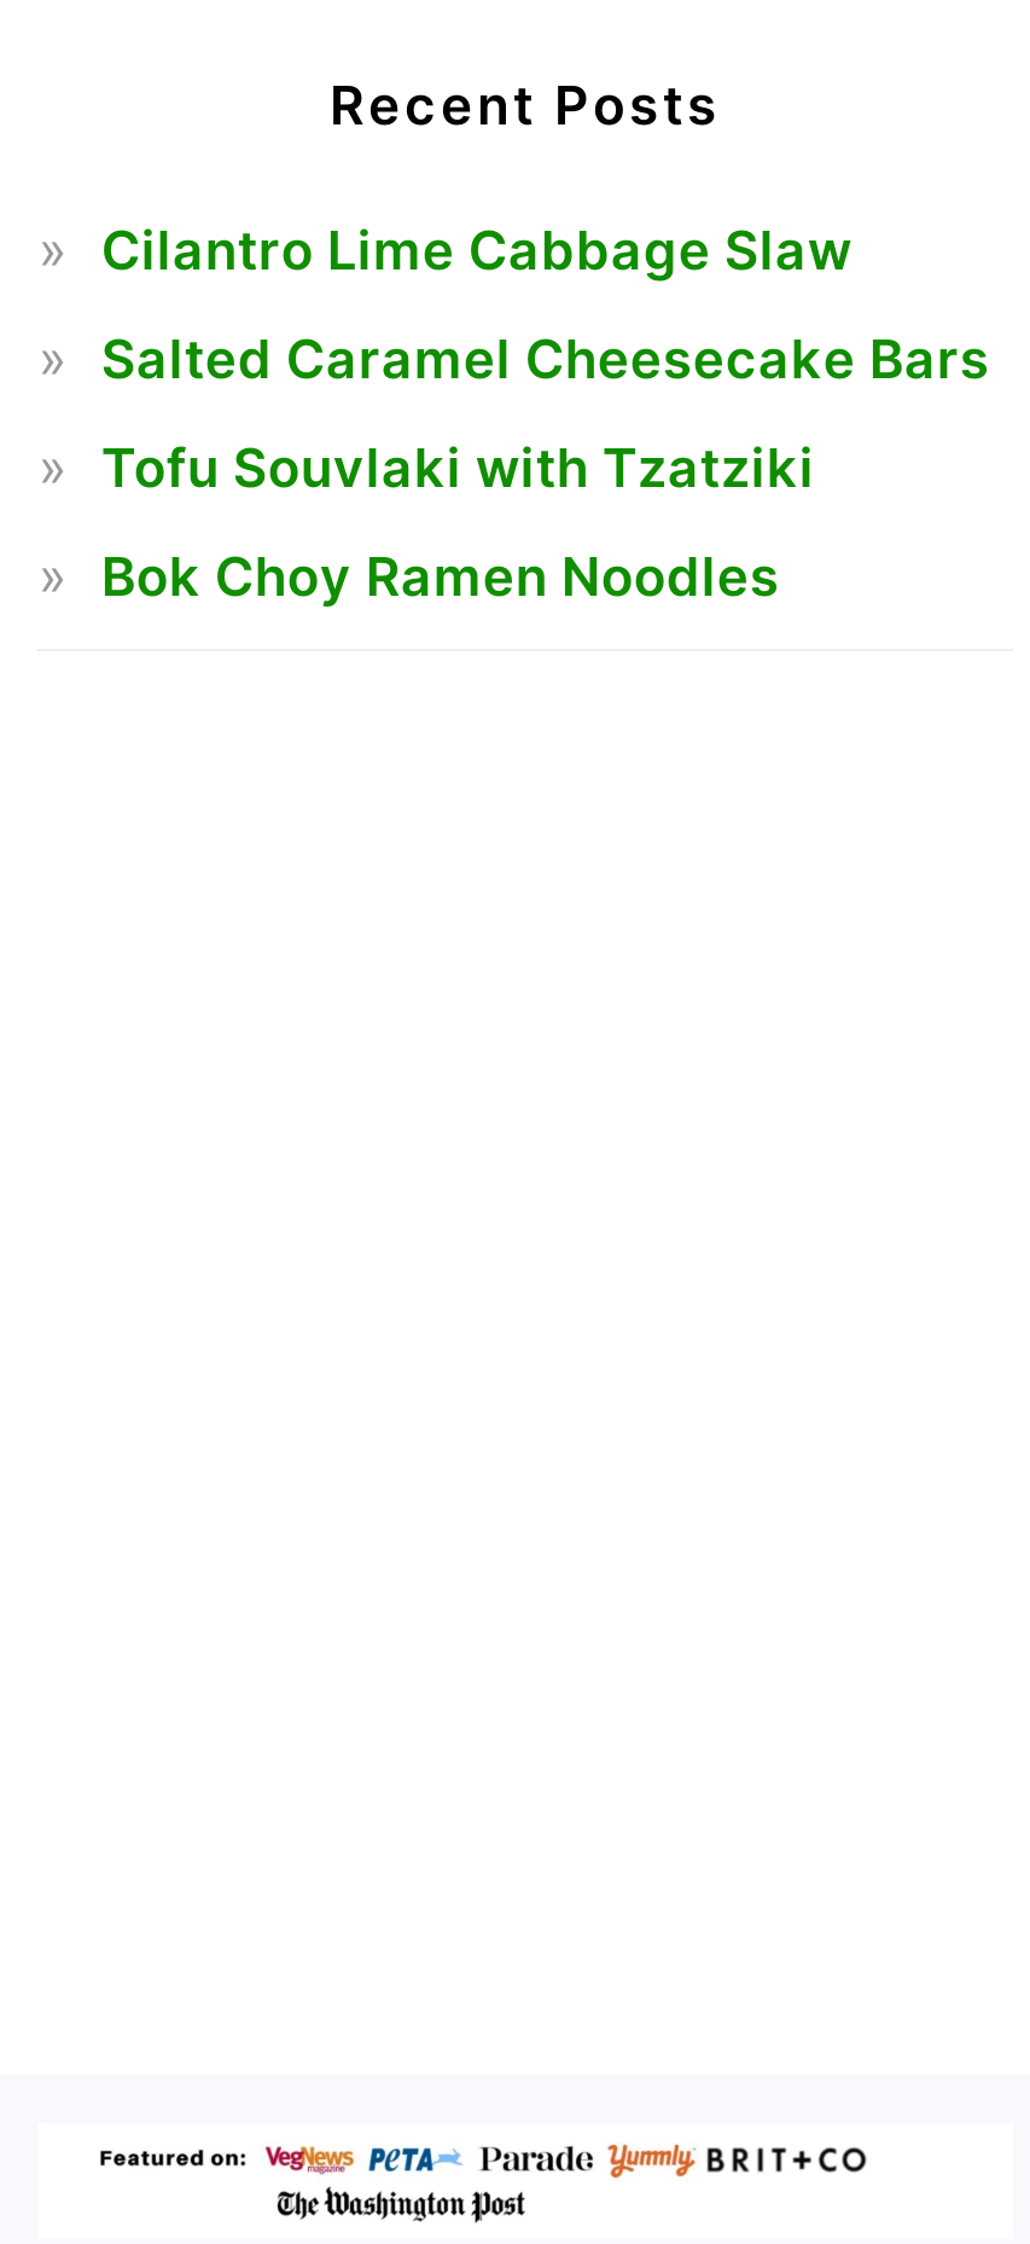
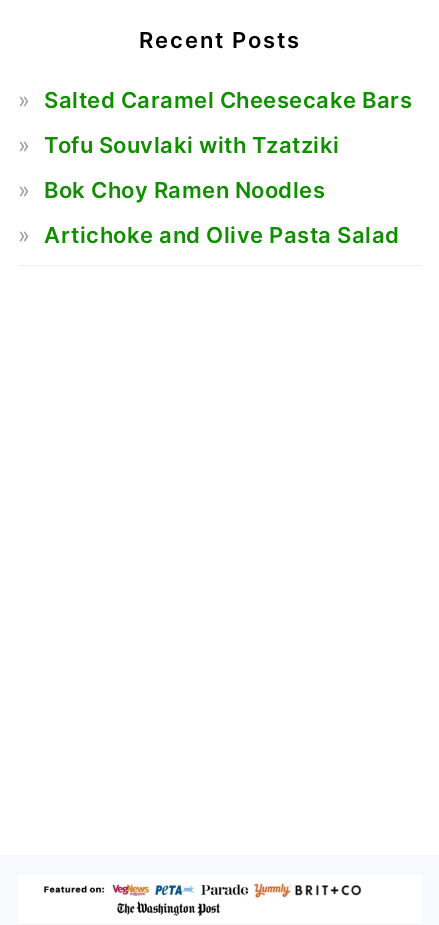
- Cilantro Lime Cabbage Slaw

moved up: Salted Caramel Cheesecake Bars | Tofu Souvlaki with Tzatziki | Bok Choy Ramen Noodles

+ Artichoke and Olive Pasta Salad
